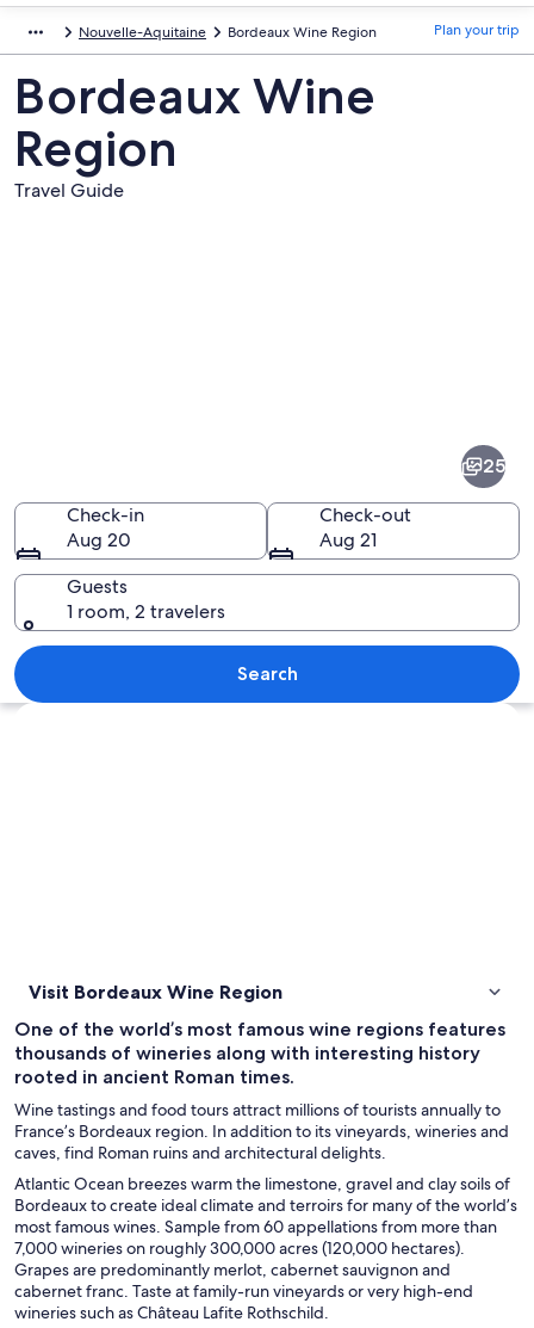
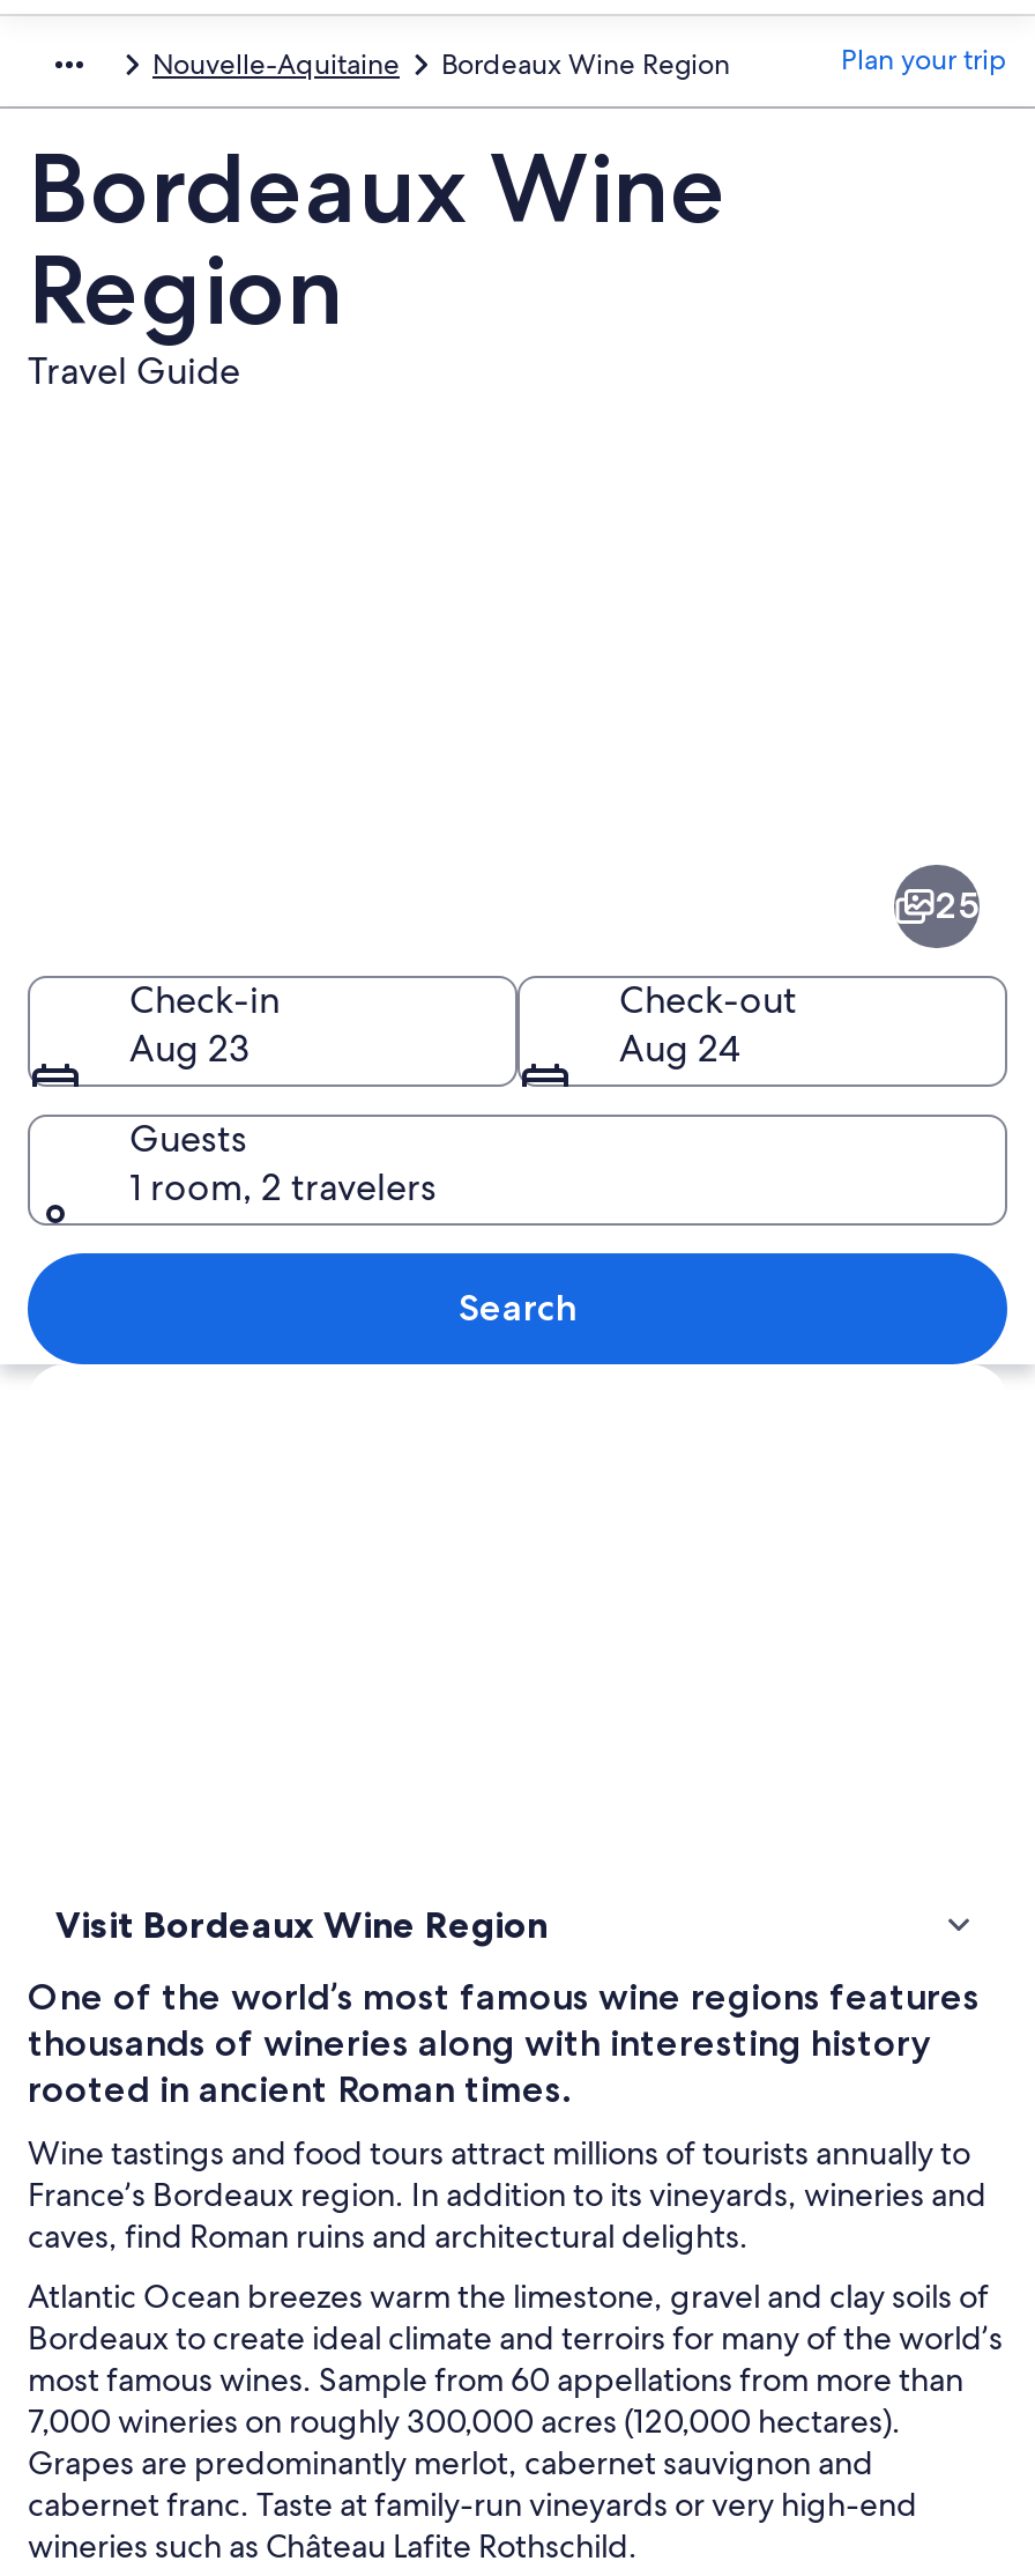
- Aug 20
+ Aug 23

- Aug 21
+ Aug 24
